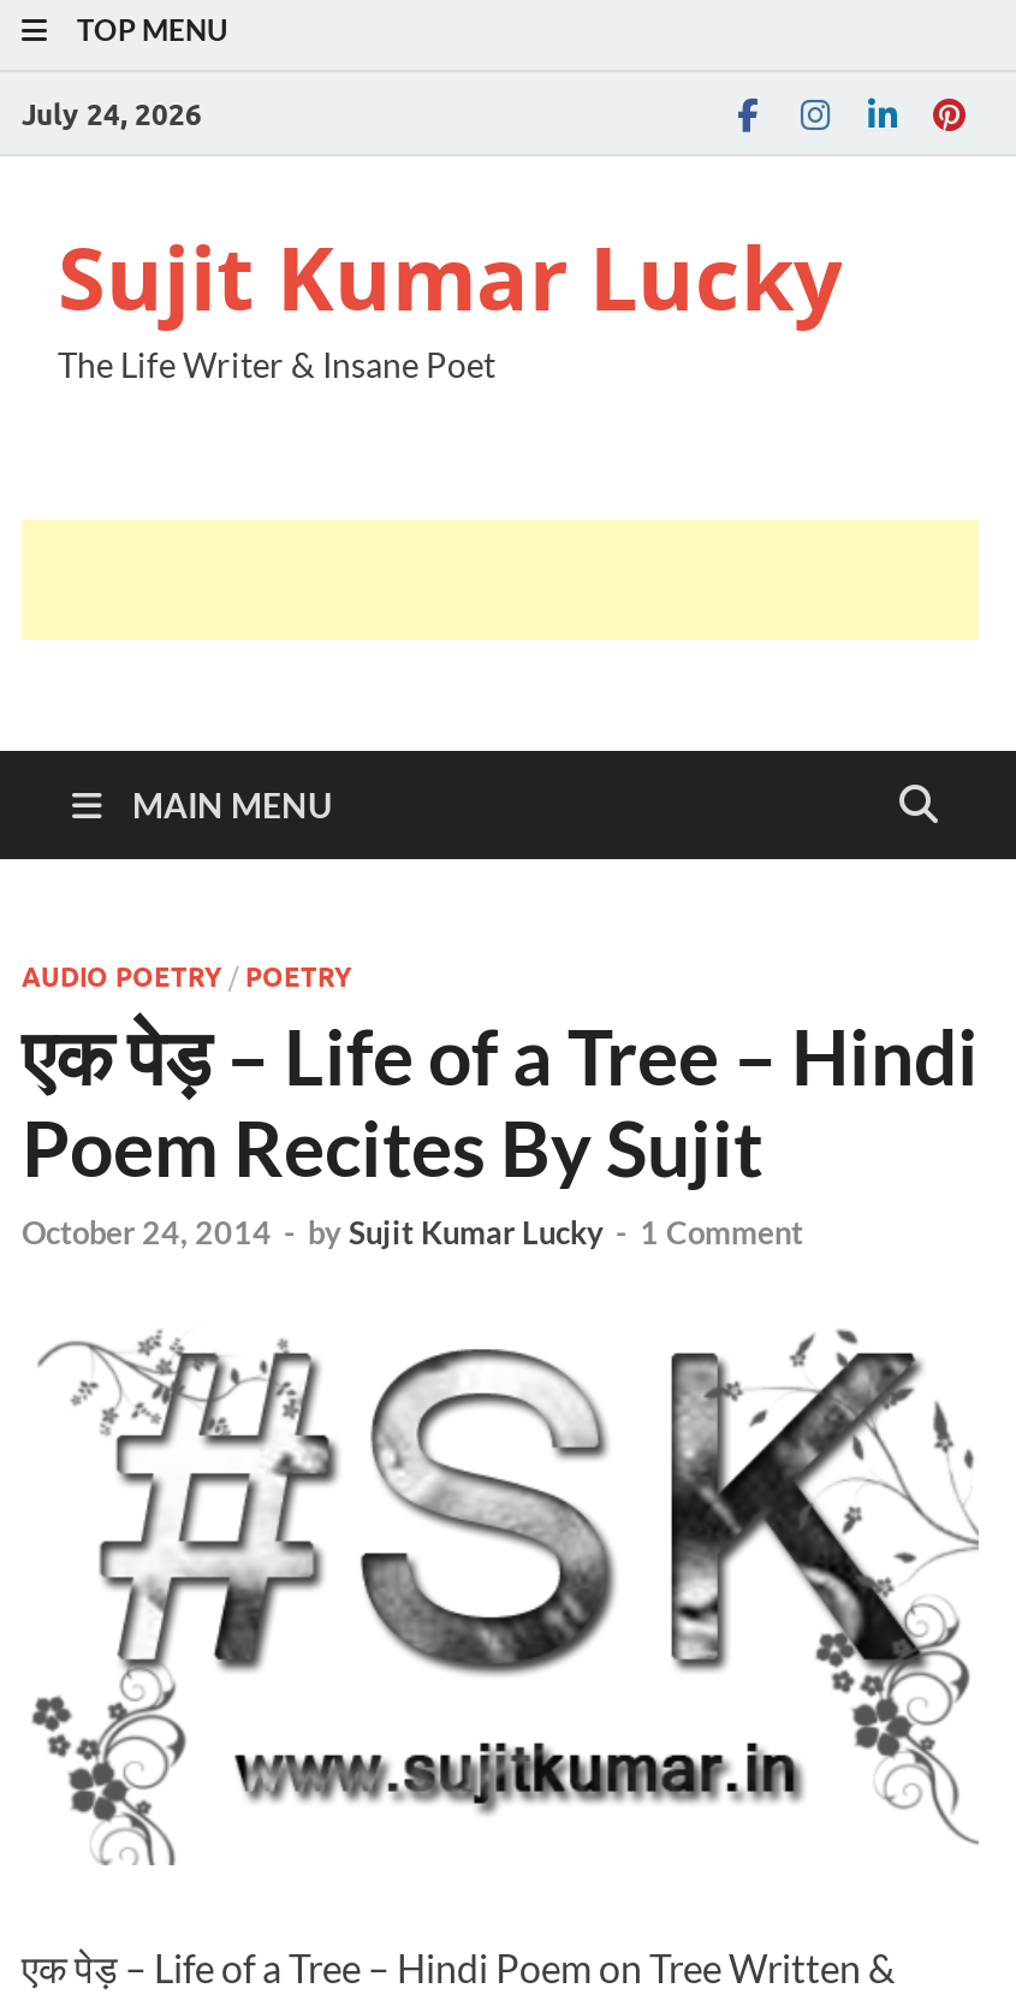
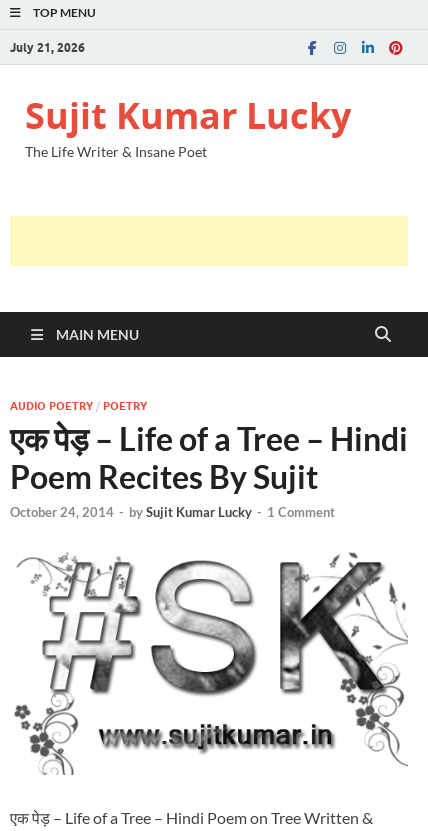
- July 24, 2026
+ July 21, 2026
